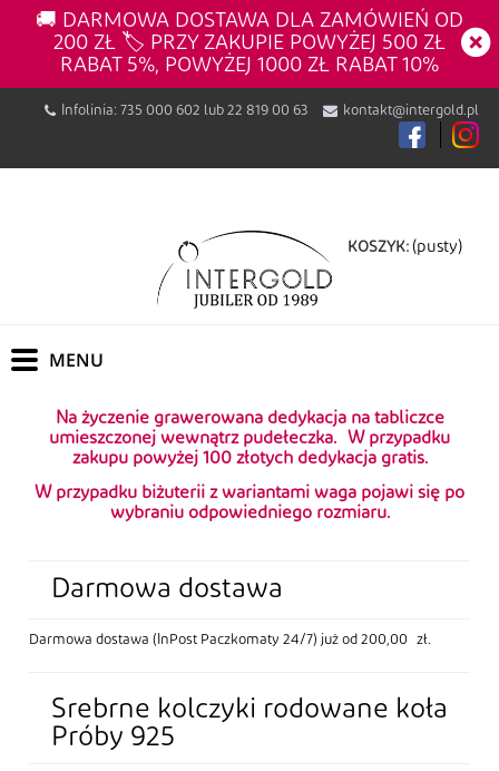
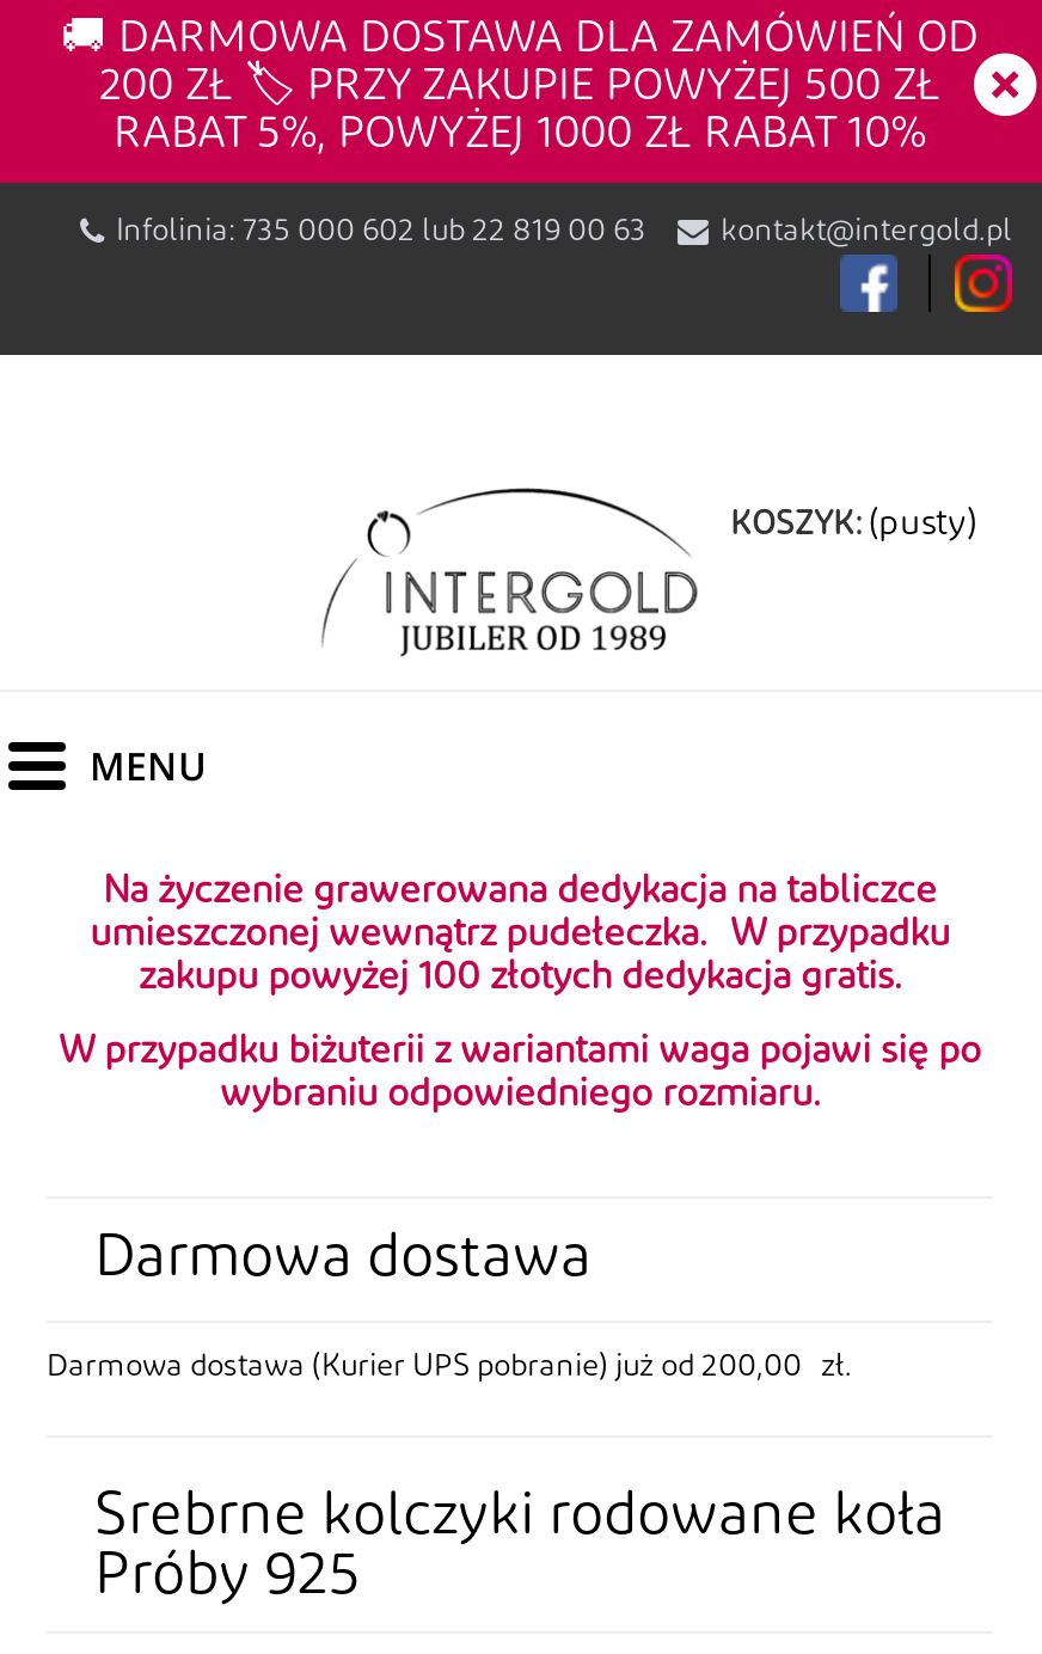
- Darmowa dostawa (InPost Paczkomaty 24/7) już od 200,00 zł.
+ Darmowa dostawa (Kurier UPS pobranie) już od 200,00 zł.
